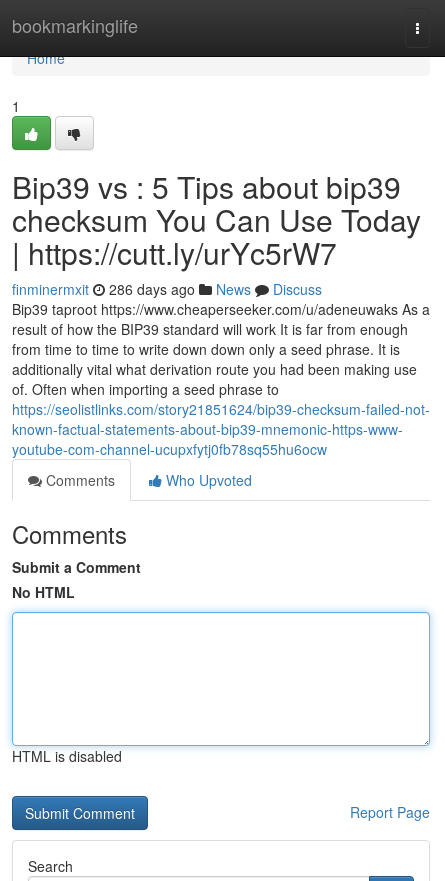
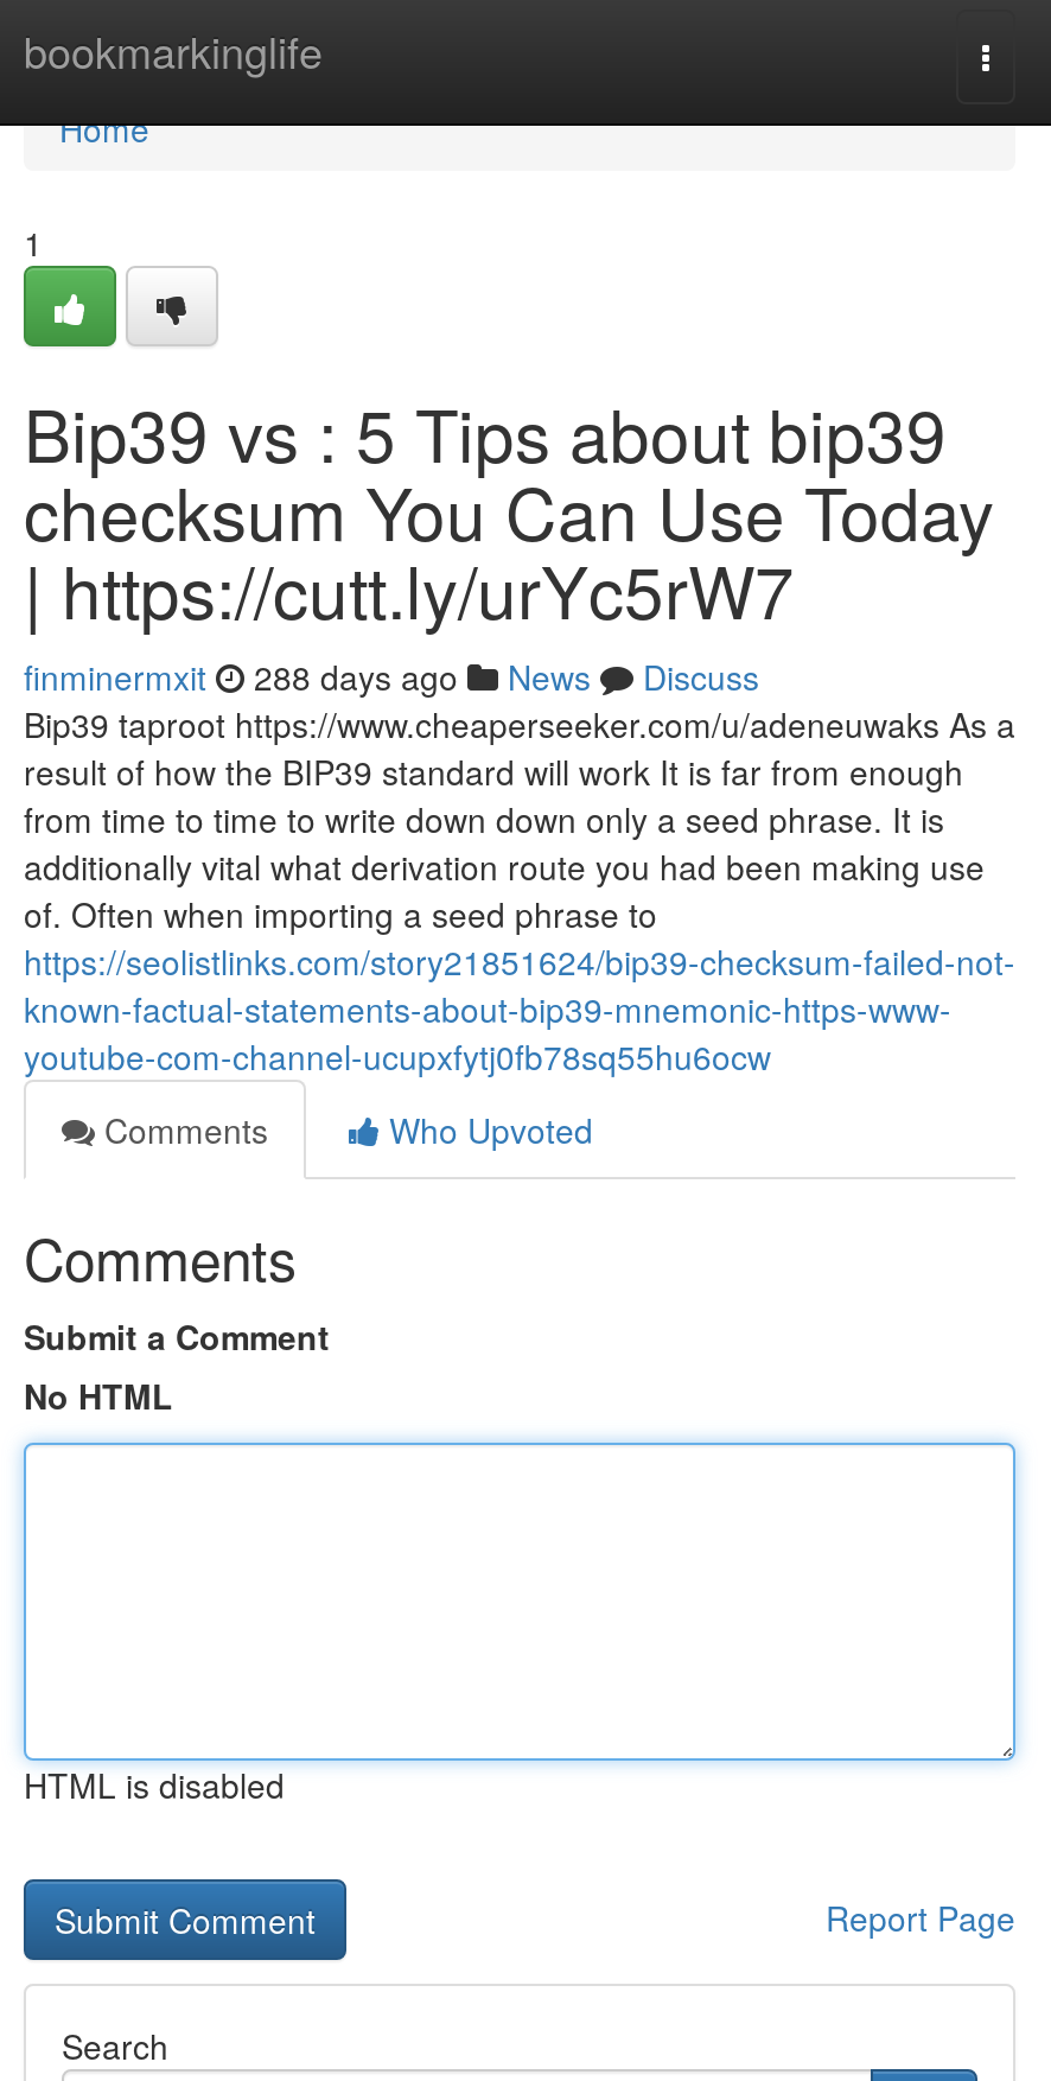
- finminermxit 286 days ago News Discuss
+ finminermxit 288 days ago News Discuss
